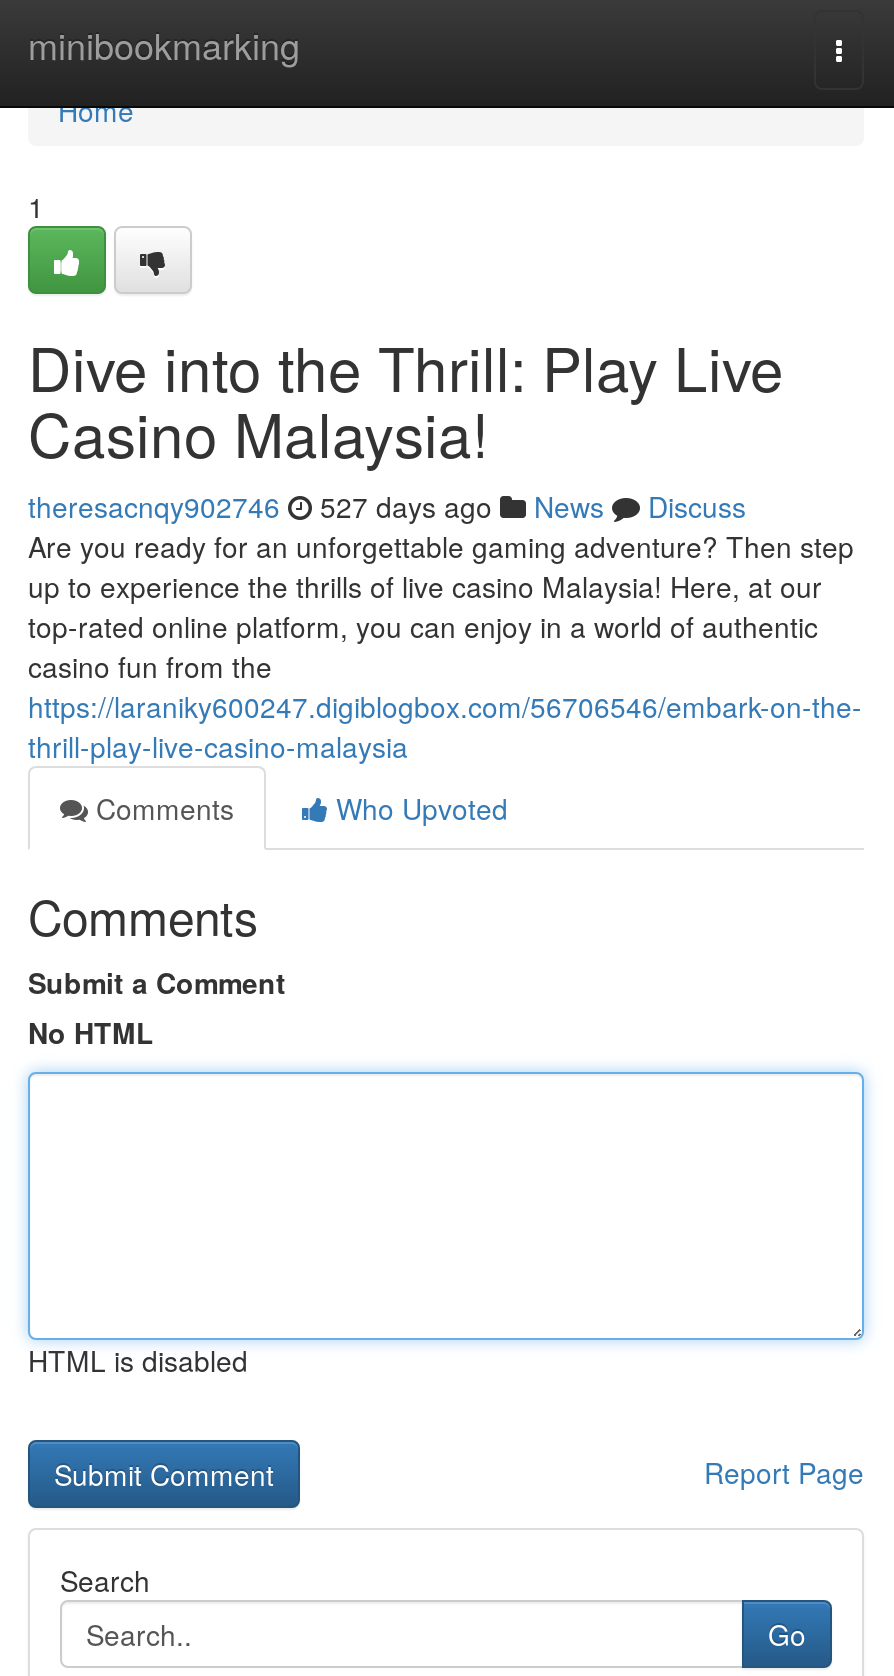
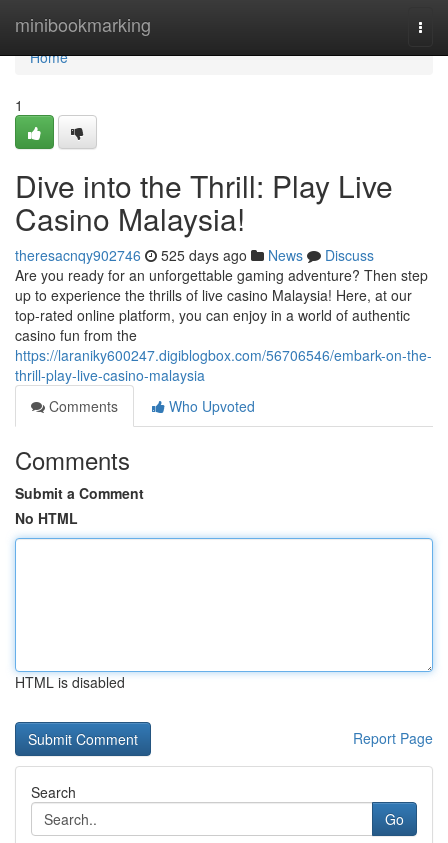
- theresacnqy902746 527 days ago News Discuss
+ theresacnqy902746 525 days ago News Discuss
